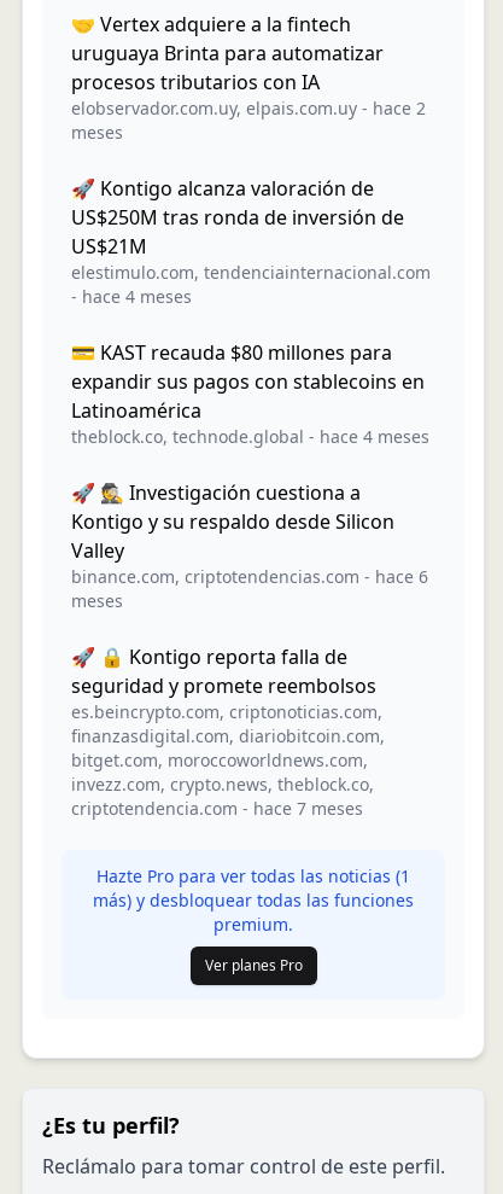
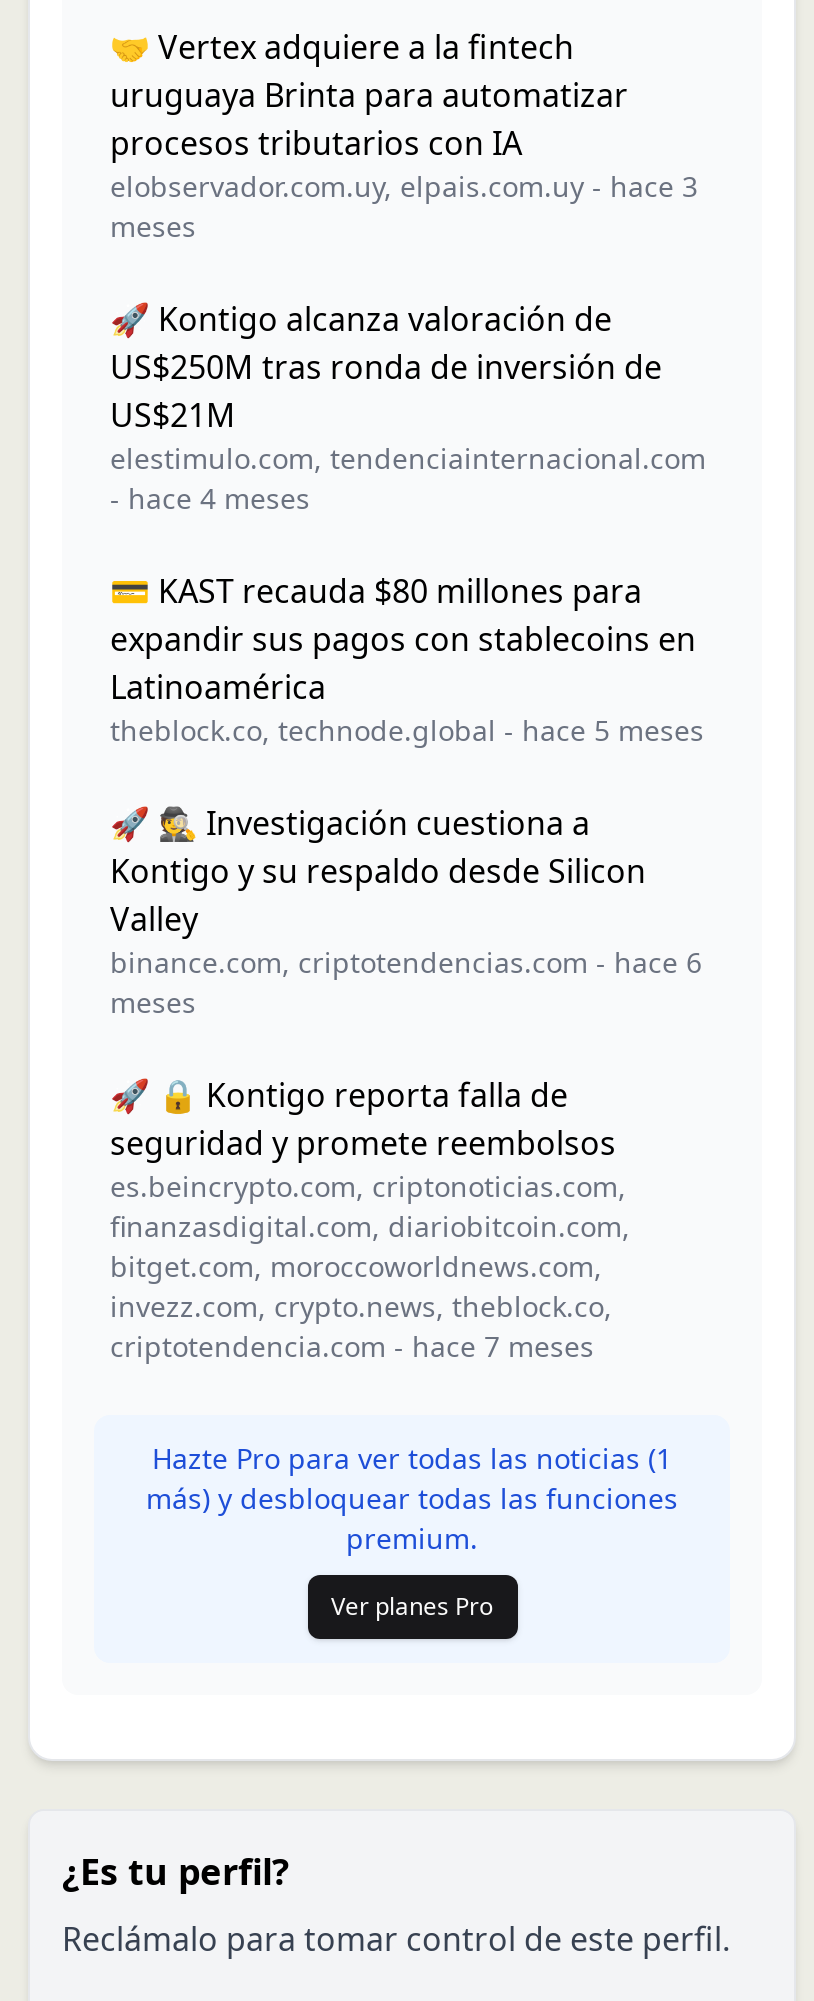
- elobservador.com.uy, elpais.com.uy - hace 2
+ elobservador.com.uy, elpais.com.uy - hace 3

- theblock.co, technode.global - hace 4 meses
+ theblock.co, technode.global - hace 5 meses
